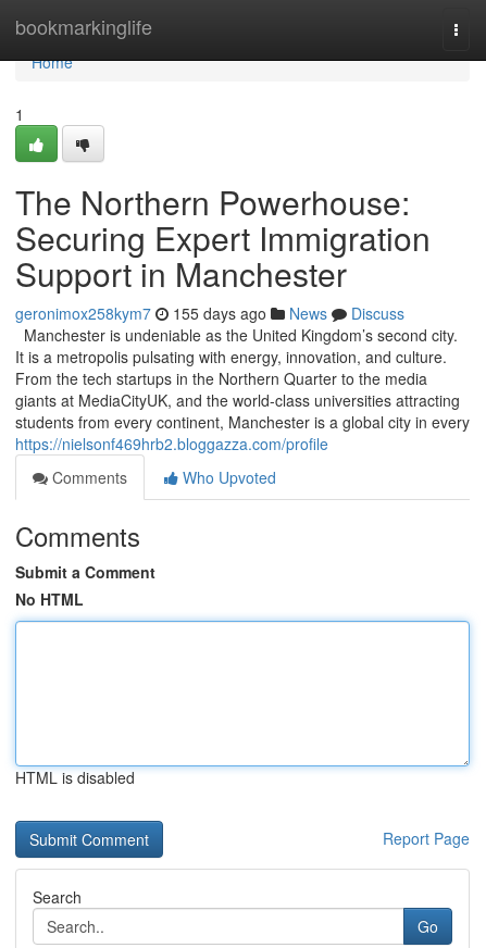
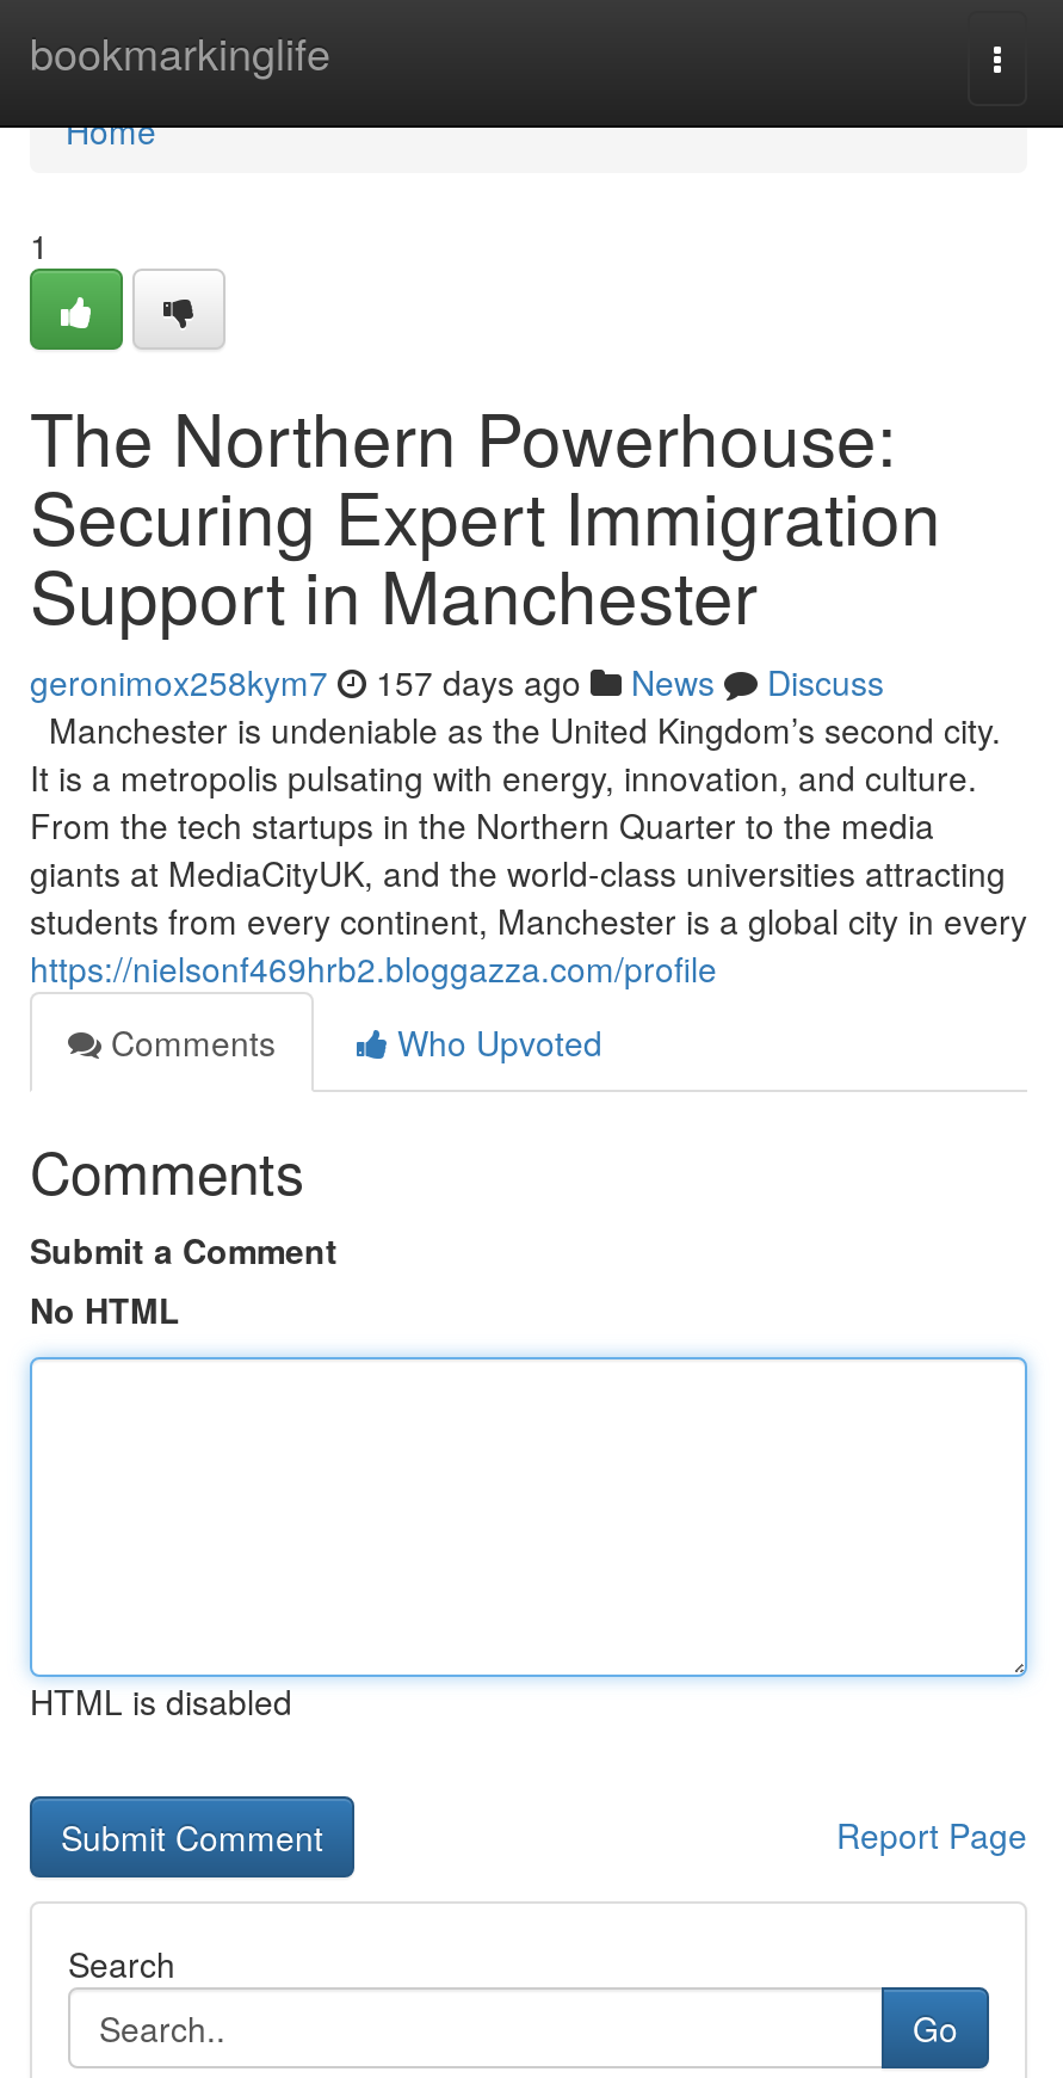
- geronimox258kym7 155 days ago News Discuss
+ geronimox258kym7 157 days ago News Discuss
